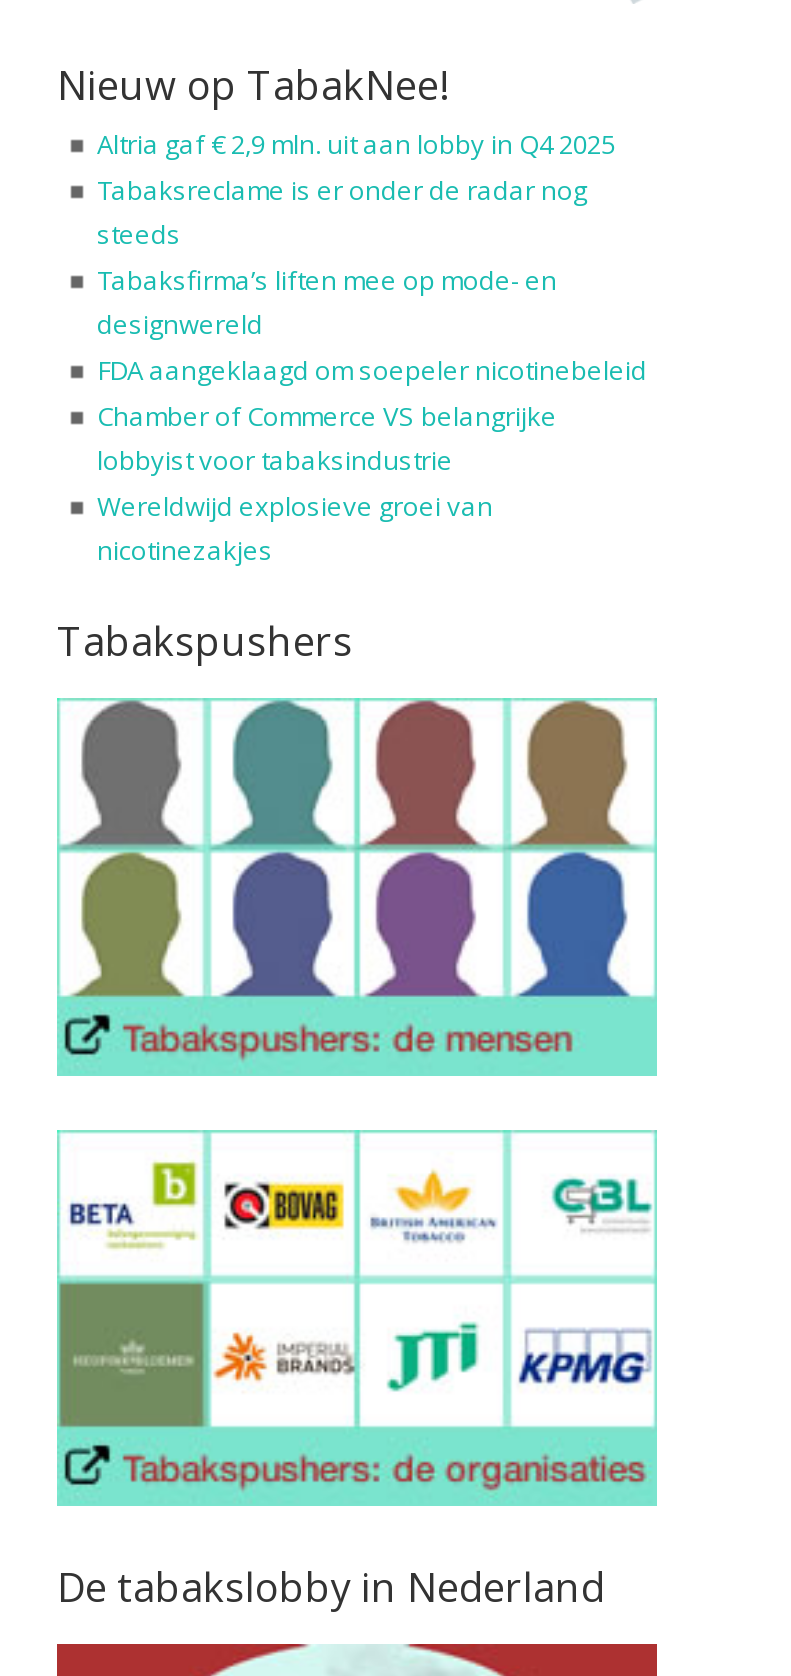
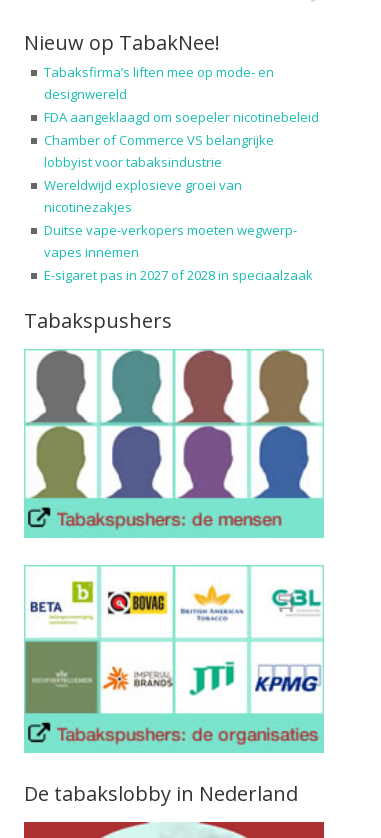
- Altria gaf € 2,9 mln. uit aan lobby in Q4 2025
- Tabaksreclame is er onder de radar nog
- steeds

moved up: Tabaksfirma’s liften mee op mode- en | designwereld | FDA aangeklaagd om soepeler nicotinebeleid | Chamber of Commerce VS belangrijke | lobbyist voor tabaksindustrie | Wereldwijd explosieve groei van | nicotinezakjes

+ Duitse vape-verkopers moeten wegwerp-
+ vapes innemen
+ E-sigaret pas in 2027 of 2028 in speciaalzaak
